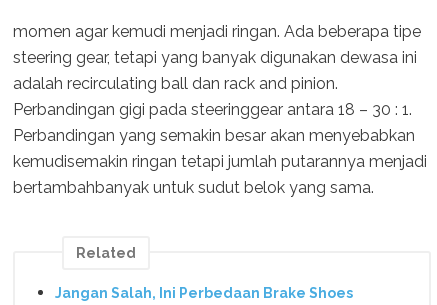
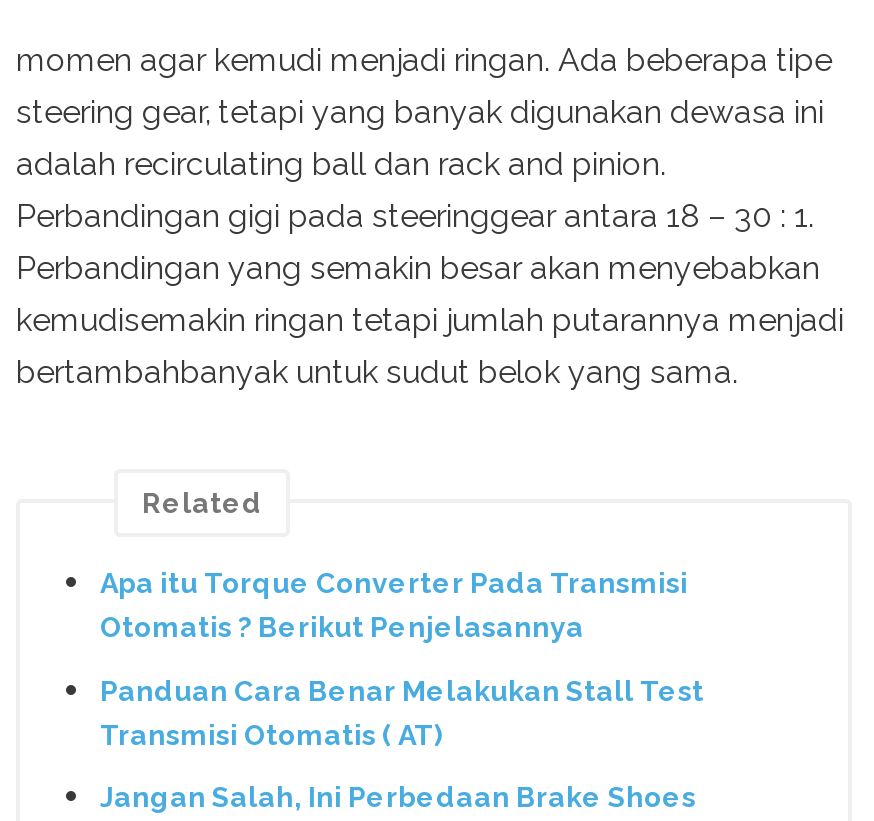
+ Apa itu Torque Converter Pada Transmisi
+ Otomatis ? Berikut Penjelasannya
+ Panduan Cara Benar Melakukan Stall Test
+ Transmisi Otomatis ( AT)
